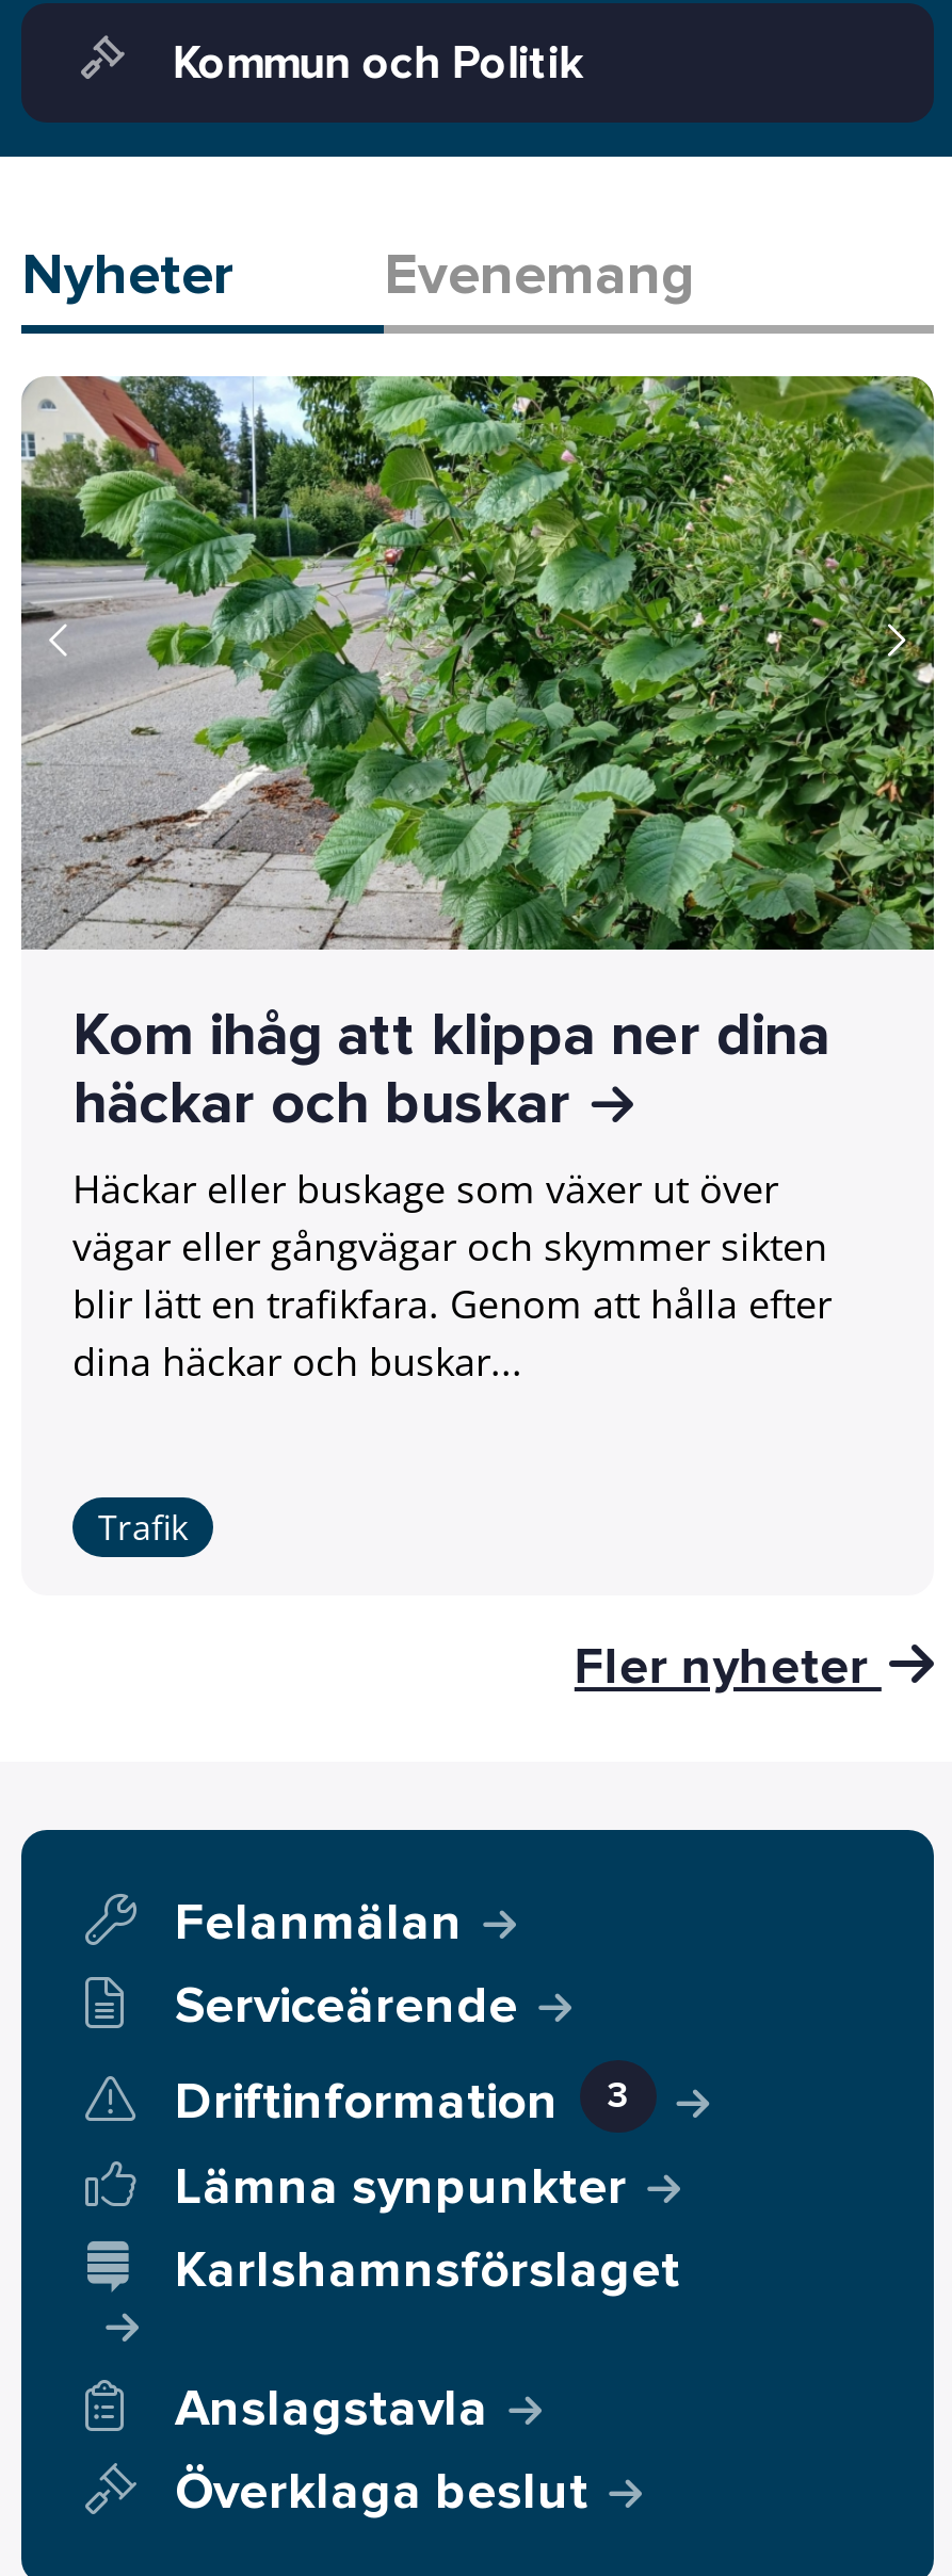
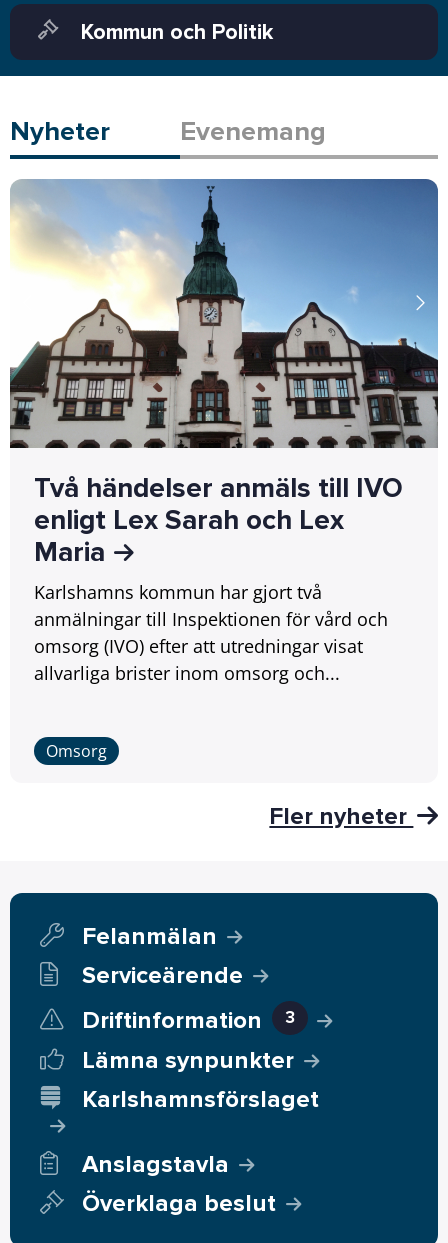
- [image]
- Kom ihåg att klippa ner dina
- häckar och buskar
- Häckar eller buskage som växer ut över
- vägar eller gångvägar och skymmer sikten
- blir lätt en trafikfara. Genom att hålla efter
- dina häckar och buskar...
+ [image]
+ Två händelser anmäls till IVO
+ enligt Lex Sarah och Lex
+ Maria
+ Karlshamns kommun har gjort två
+ anmälningar till Inspektionen för vård och
+ omsorg (IVO) efter att utredningar visat
+ allvarliga brister inom omsorg och...

- Trafik
+ Omsorg
